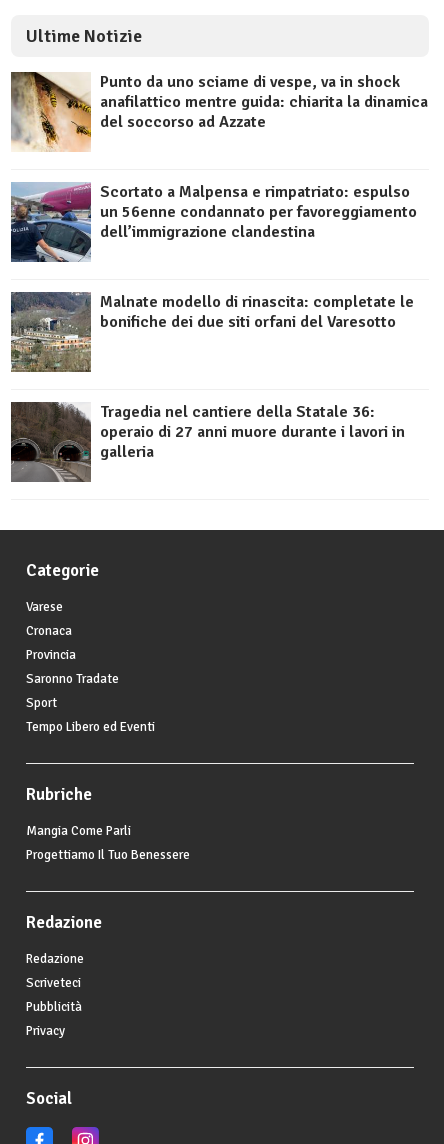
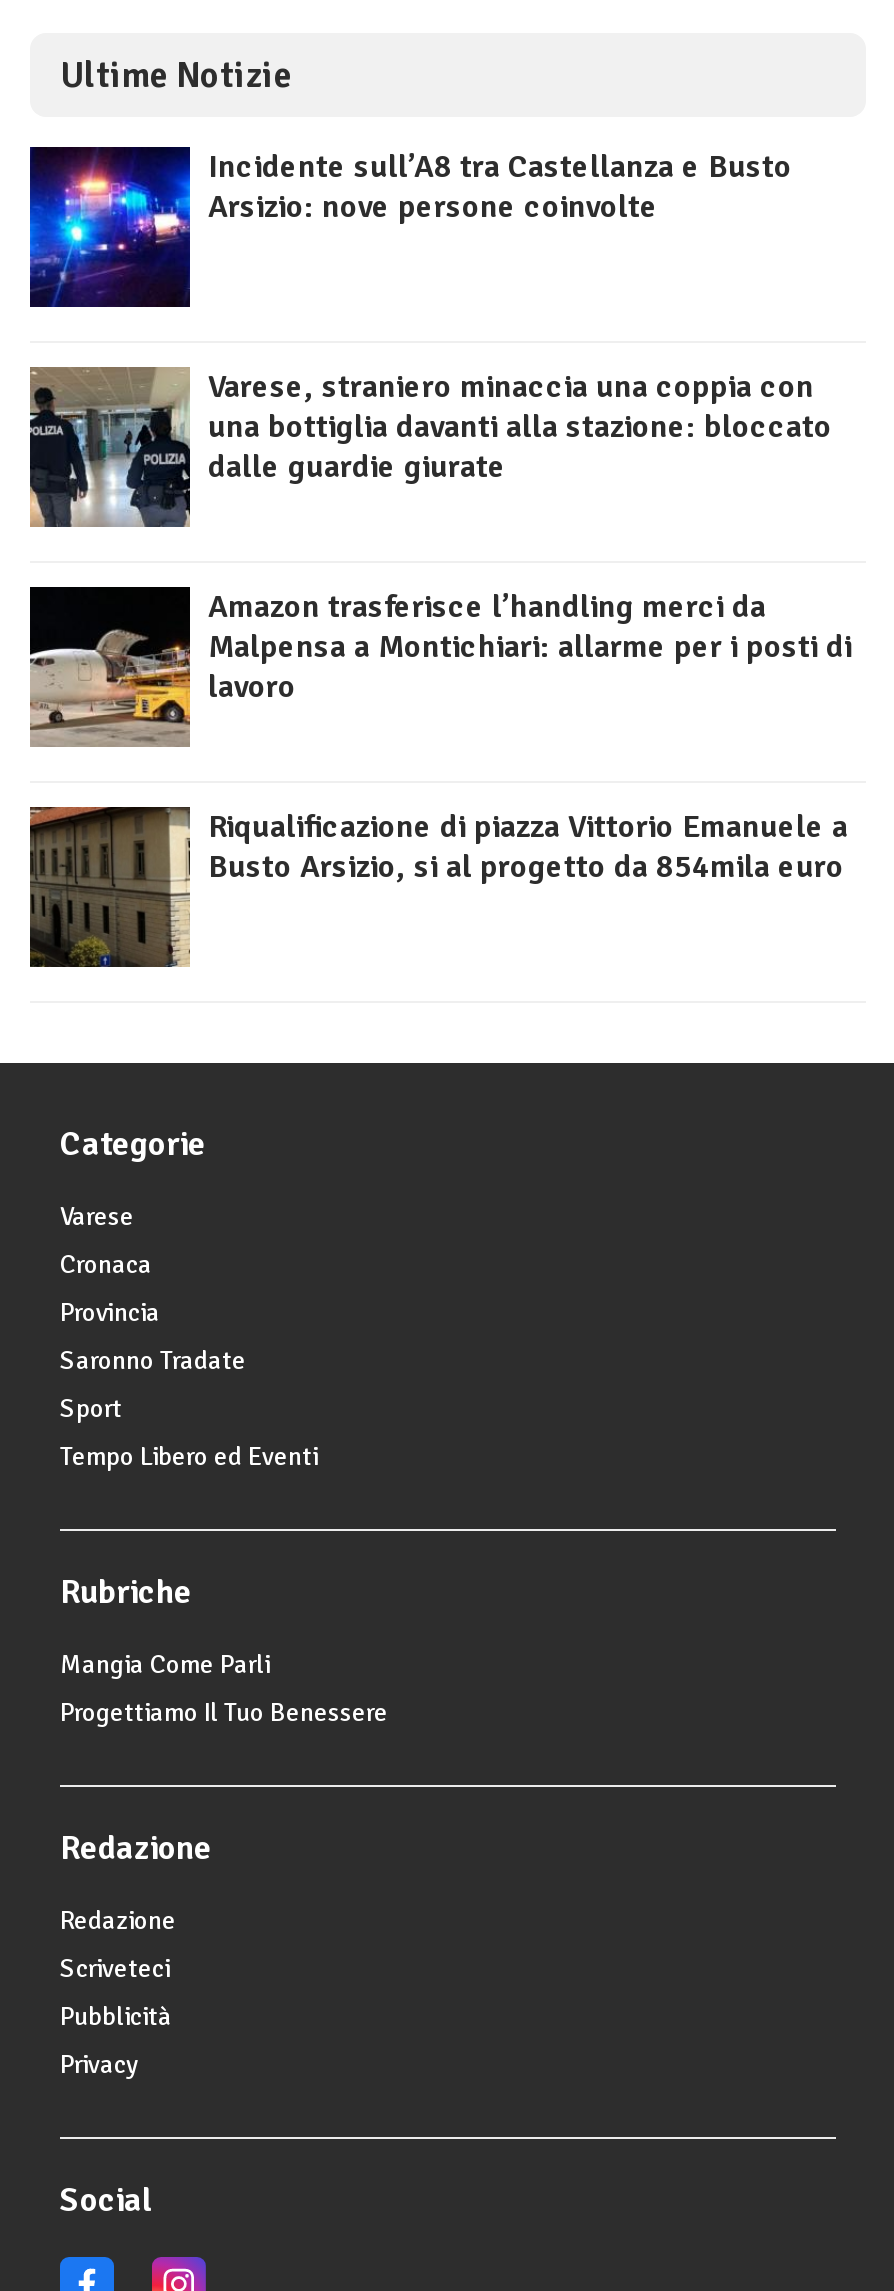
- [image]
- Punto da uno sciame di vespe, va in shock
- anafilattico mentre guida: chiarita la dinamica
- del soccorso ad Azzate
+ [image]
+ Incidente sull’A8 tra Castellanza e Busto
+ Arsizio: nove persone coinvolte

- [image]
- Scortato a Malpensa e rimpatriato: espulso
- un 56enne condannato per favoreggiamento
- dell’immigrazione clandestina
+ [image]
+ Varese, straniero minaccia una coppia con
+ una bottiglia davanti alla stazione: bloccato
+ dalle guardie giurate

- [image]
- Malnate modello di rinascita: completate le
- bonifiche dei due siti orfani del Varesotto
+ [image]
+ Amazon trasferisce l’handling merci da
+ Malpensa a Montichiari: allarme per i posti di
+ lavoro

- [image]
- Tragedia nel cantiere della Statale 36:
- operaio di 27 anni muore durante i lavori in
- galleria
+ [image]
+ Riqualificazione di piazza Vittorio Emanuele a
+ Busto Arsizio, si al progetto da 854mila euro
